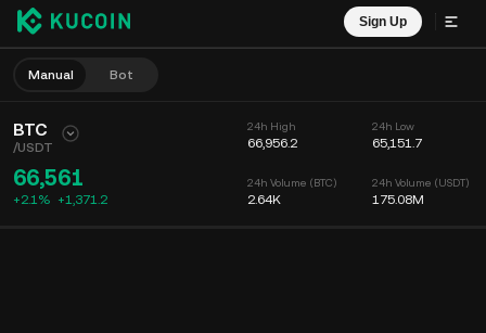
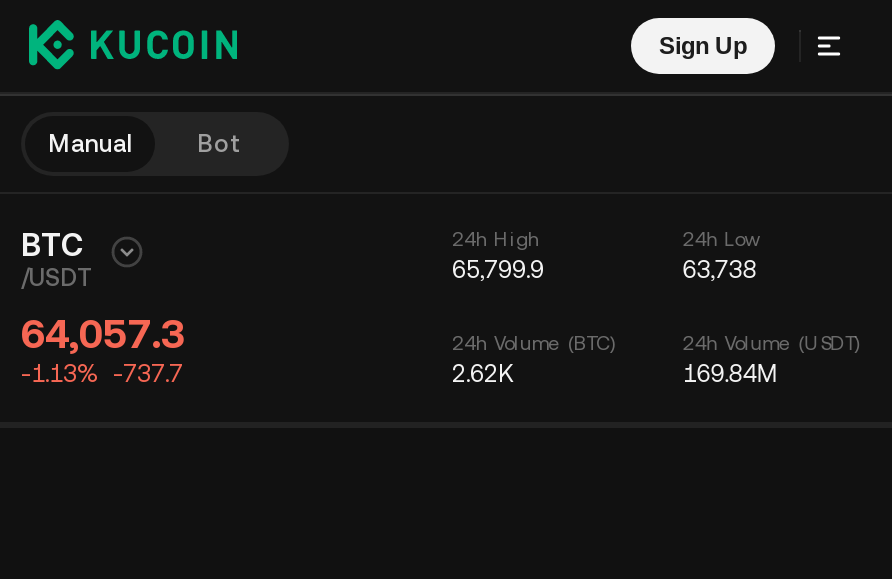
- 66,956.2
+ 65,799.9

- 65,151.7
+ 63,738

- 66,561
- +2.1% +1,371.2
+ 64,057.3
+ -1.13% -737.7

- 2.64K
+ 2.62K

- 175.08M
+ 169.84M
